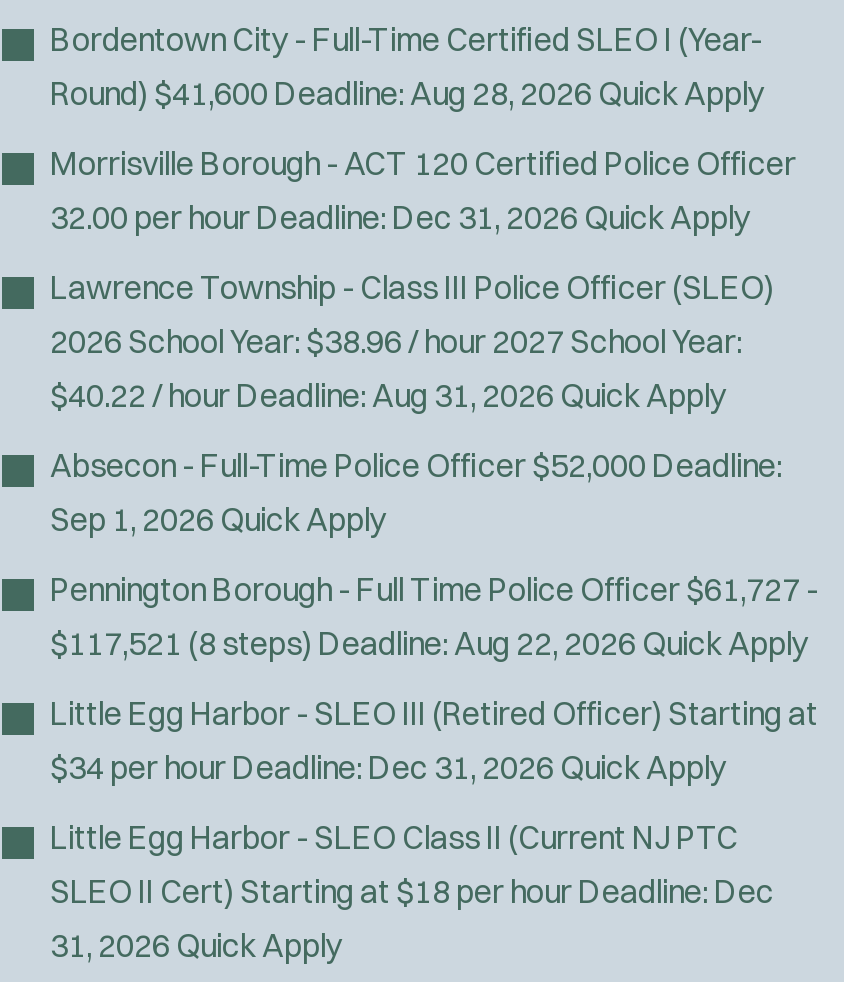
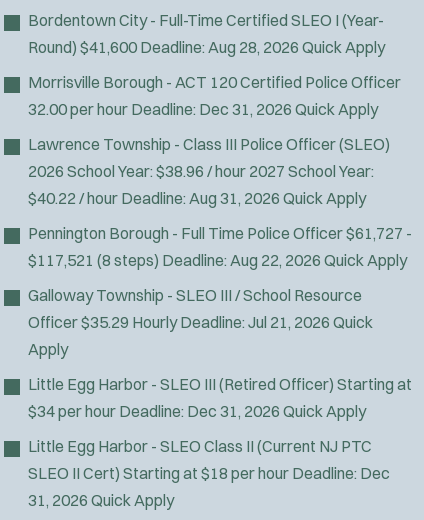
- Absecon - Full-Time Police Officer $52,000 Deadline:
- Sep 1, 2026 Quick Apply

moved up: Pennington Borough - Full Time Police Officer $61,727 - | $117,521 (8 steps) Deadline: Aug 22, 2026 Quick Apply

+ Galloway Township - SLEO III / School Resource
+ Officer $35.29 Hourly Deadline: Jul 21, 2026 Quick
+ Apply
